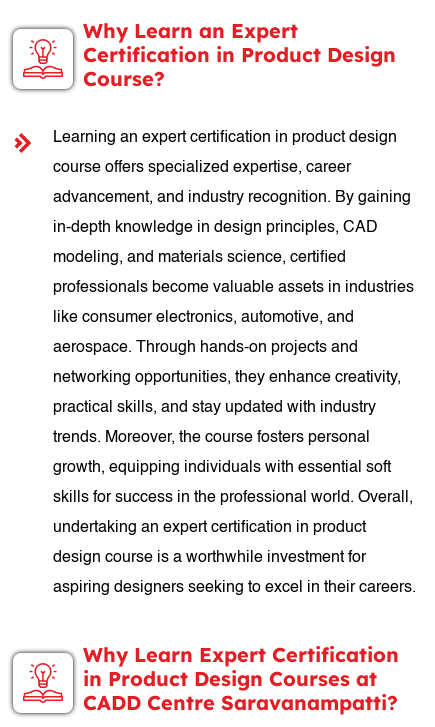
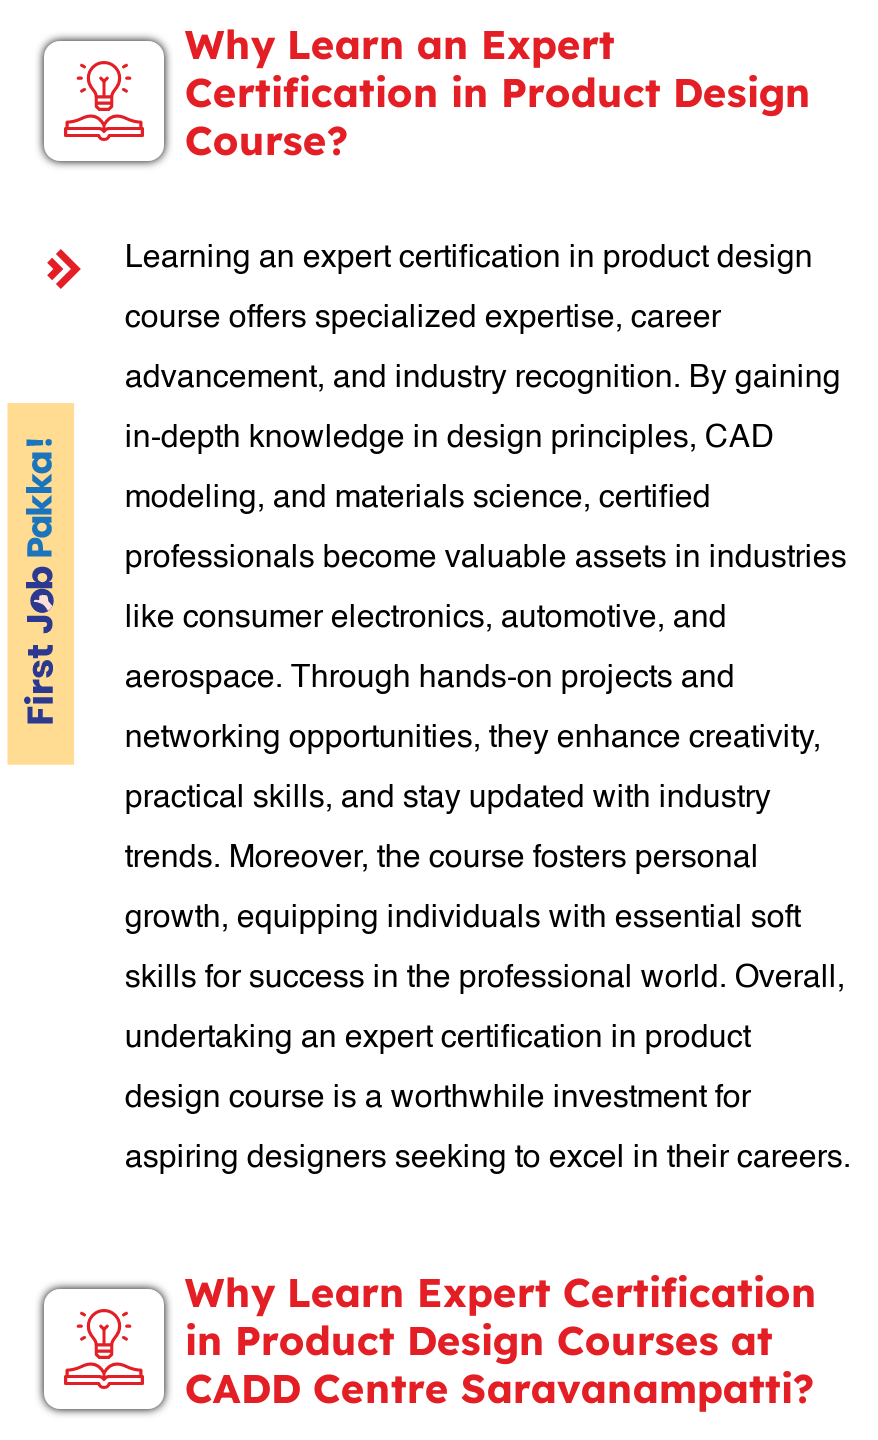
+ [image]
